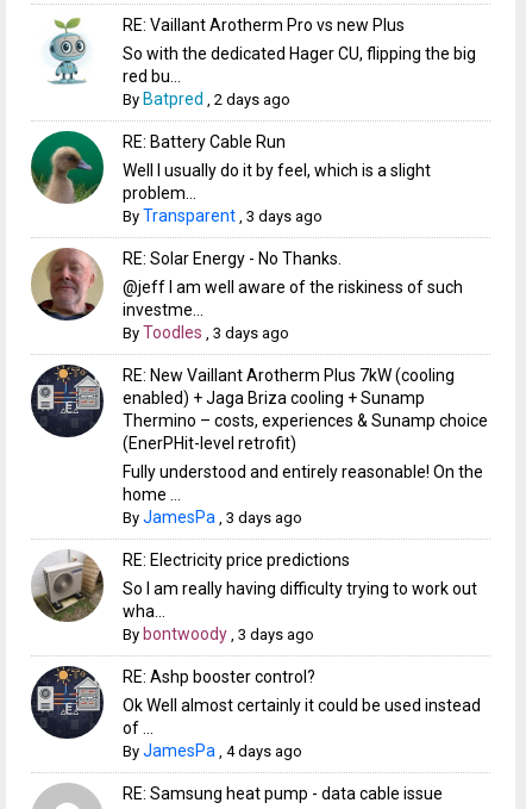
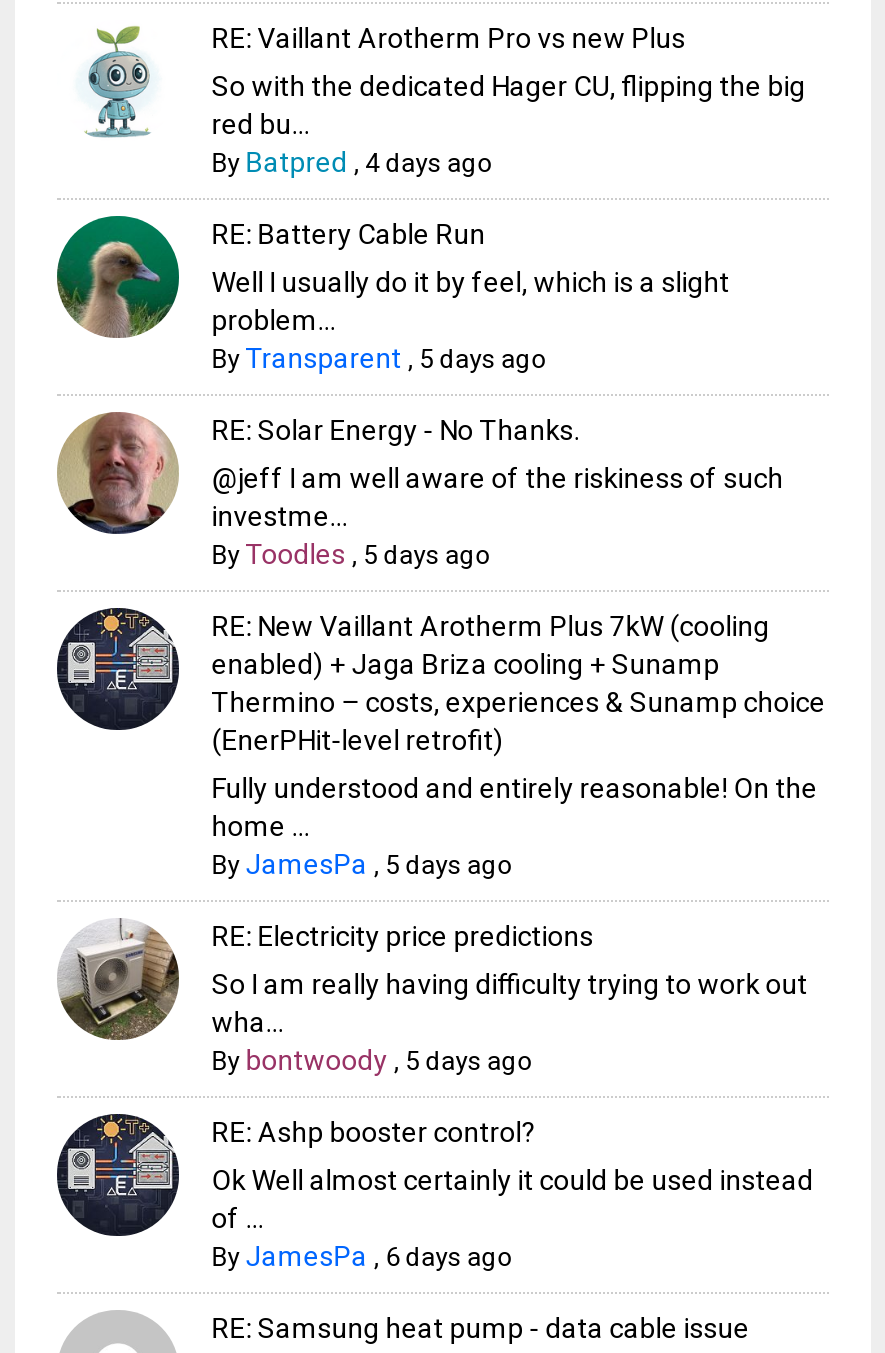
- By Batpred, 2 days ago
+ By Batpred, 4 days ago

- By Transparent, 3 days ago
+ By Transparent, 5 days ago

- By Toodles, 3 days ago
+ By Toodles, 5 days ago

- By JamesPa, 3 days ago
+ By JamesPa, 5 days ago

- By bontwoody, 3 days ago
+ By bontwoody, 5 days ago

- By JamesPa, 4 days ago
+ By JamesPa, 6 days ago
